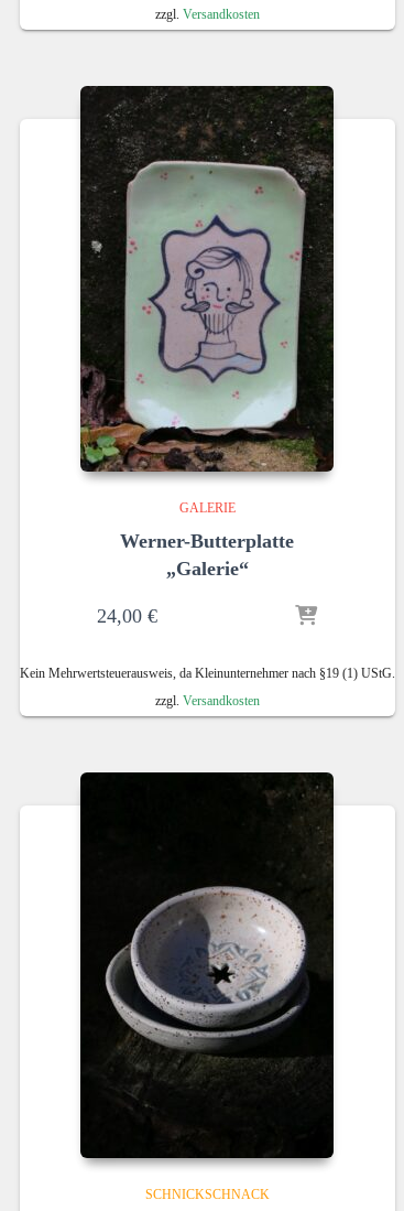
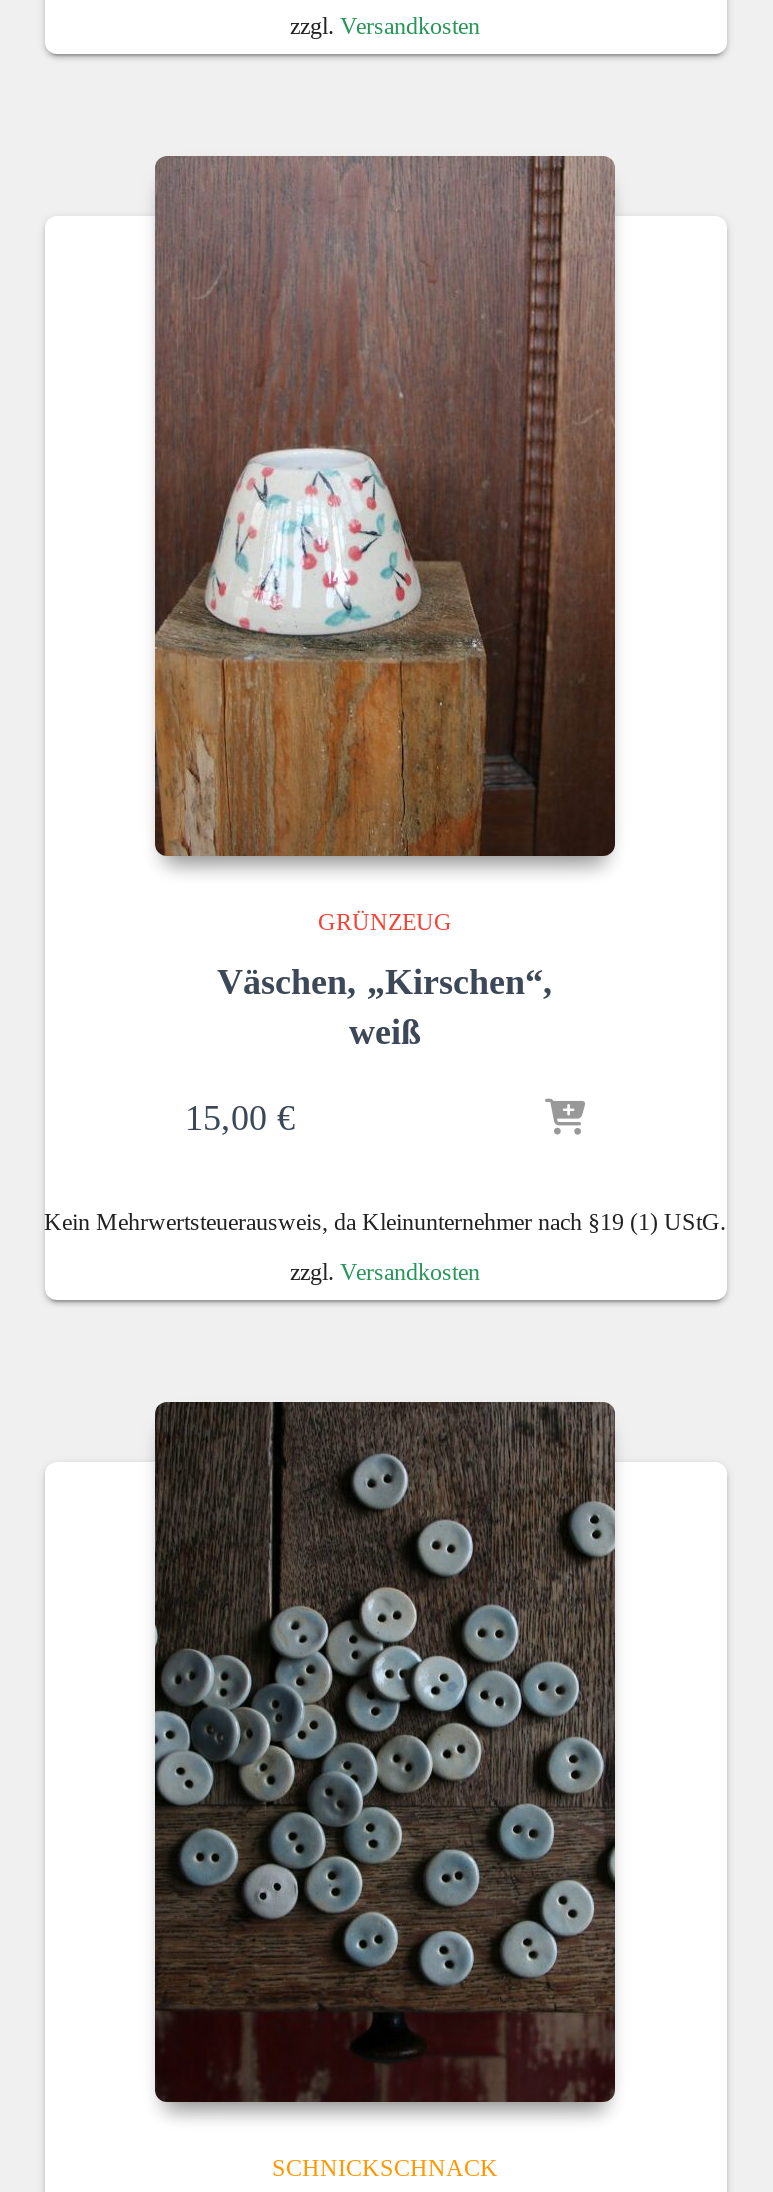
- [image]
- GALERIE
+ [image]
+ GRÜNZEUG

- Werner-Butterplatte
- „Galerie“
+ Väschen, „Kirschen“,
+ weiß

- 24,00 €
+ 15,00 €

- [image]
+ [image]
